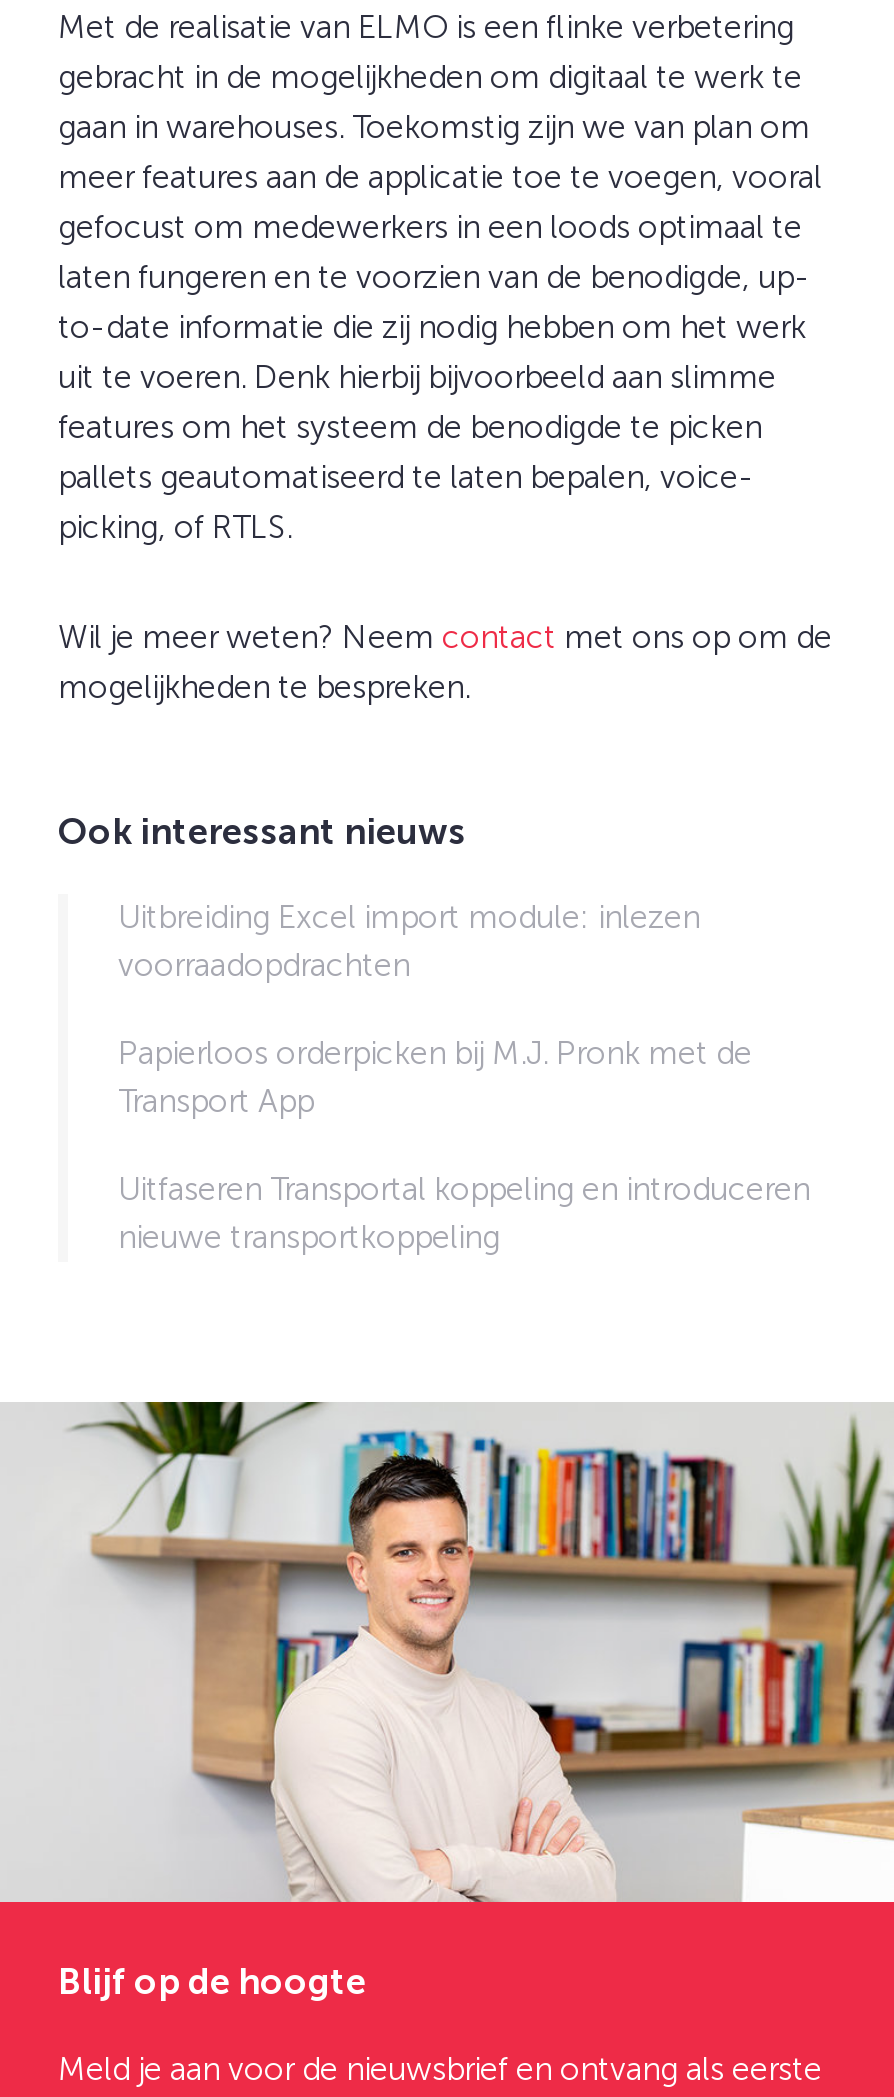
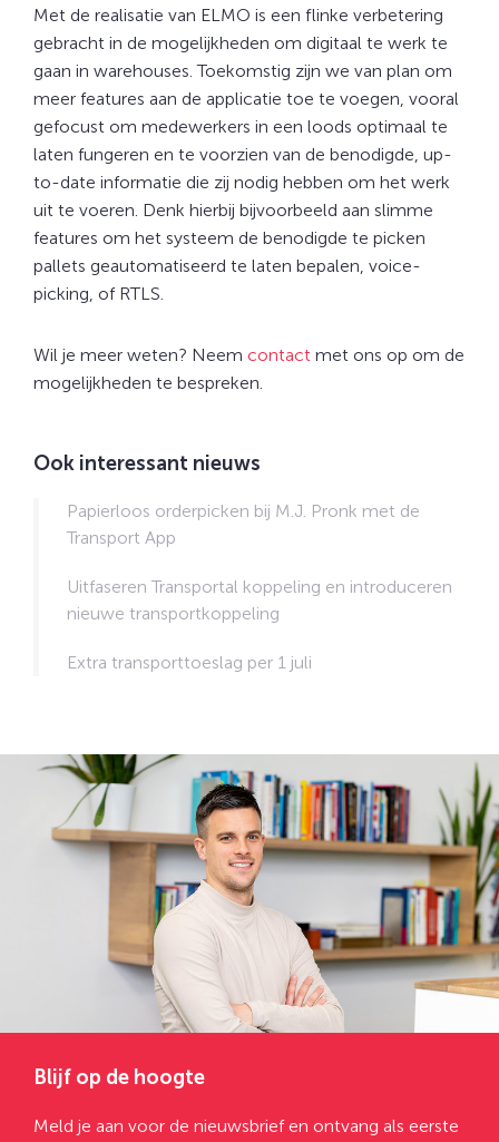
- Uitbreiding Excel import module: inlezen
- voorraadopdrachten

moved up: Papierloos orderpicken bij M.J. Pronk met de | Transport App | Uitfaseren Transportal koppeling en introduceren | nieuwe transportkoppeling

+ Extra transporttoeslag per 1 juli
